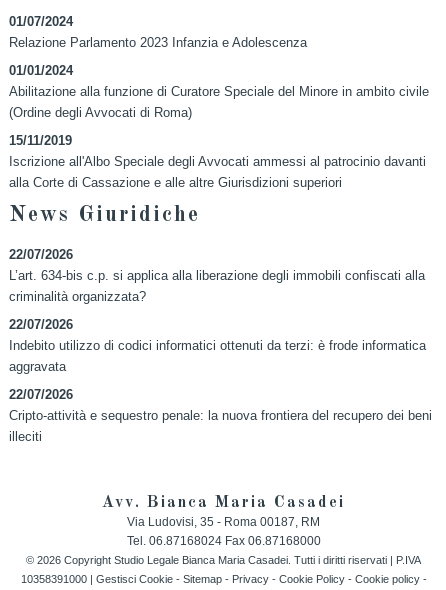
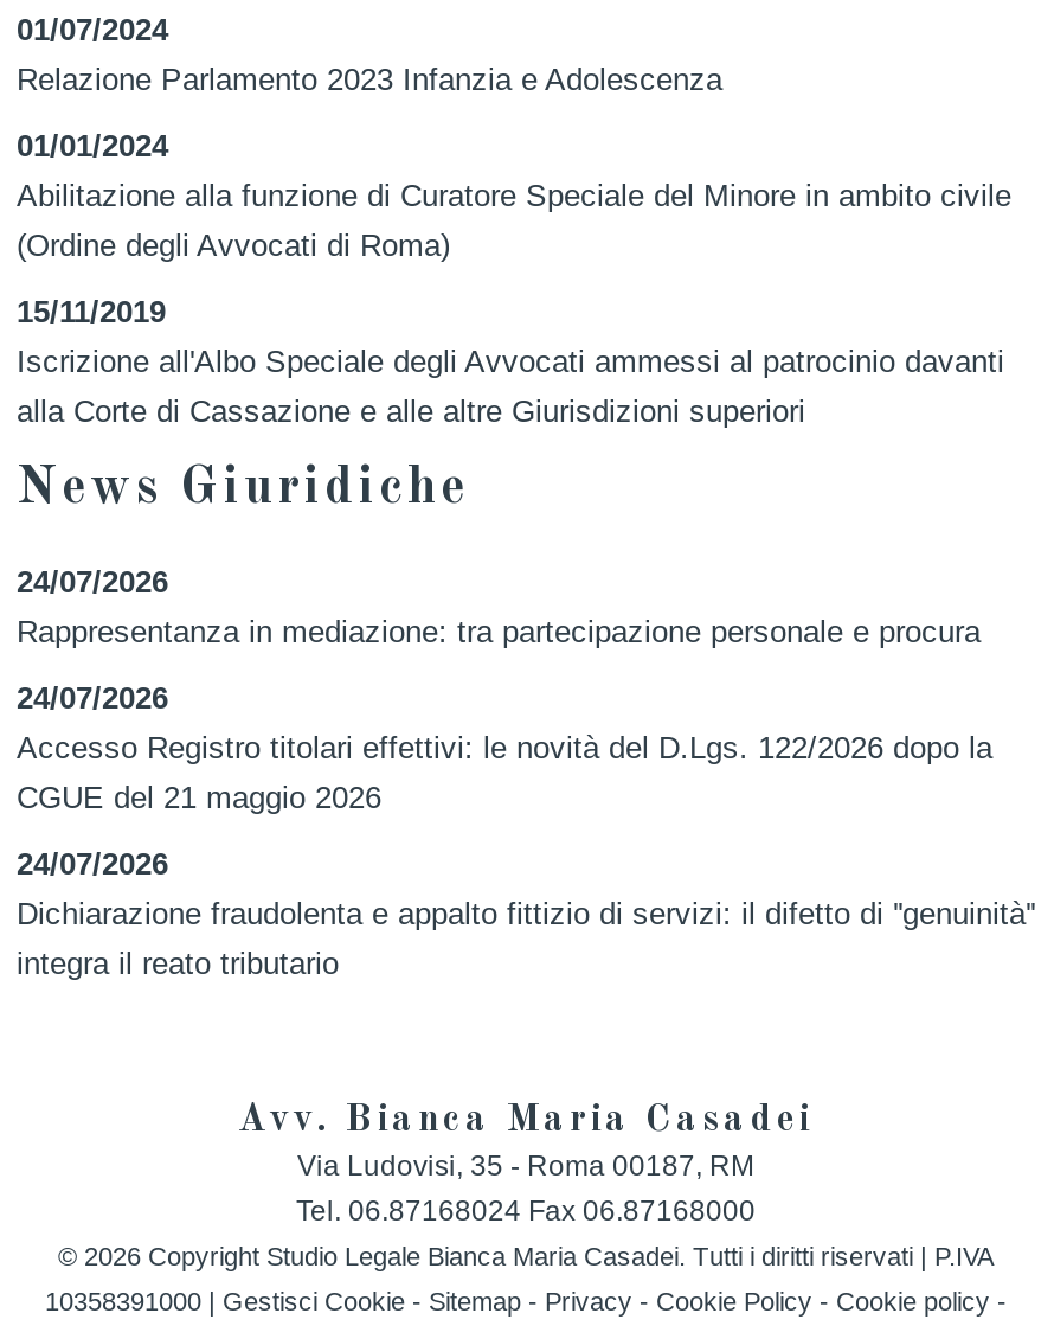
- 22/07/2026
- L’art. 634-bis c.p. si applica alla liberazione degli immobili confiscati alla
- criminalità organizzata?
+ 24/07/2026
+ Rappresentanza in mediazione: tra partecipazione personale e procura

- 22/07/2026
- Indebito utilizzo di codici informatici ottenuti da terzi: è frode informatica
- aggravata
+ 24/07/2026
+ Accesso Registro titolari effettivi: le novità del D.Lgs. 122/2026 dopo la
+ CGUE del 21 maggio 2026

- 22/07/2026
- Cripto-attività e sequestro penale: la nuova frontiera del recupero dei beni
- illeciti
+ 24/07/2026
+ Dichiarazione fraudolenta e appalto fittizio di servizi: il difetto di ''genuinità''
+ integra il reato tributario
